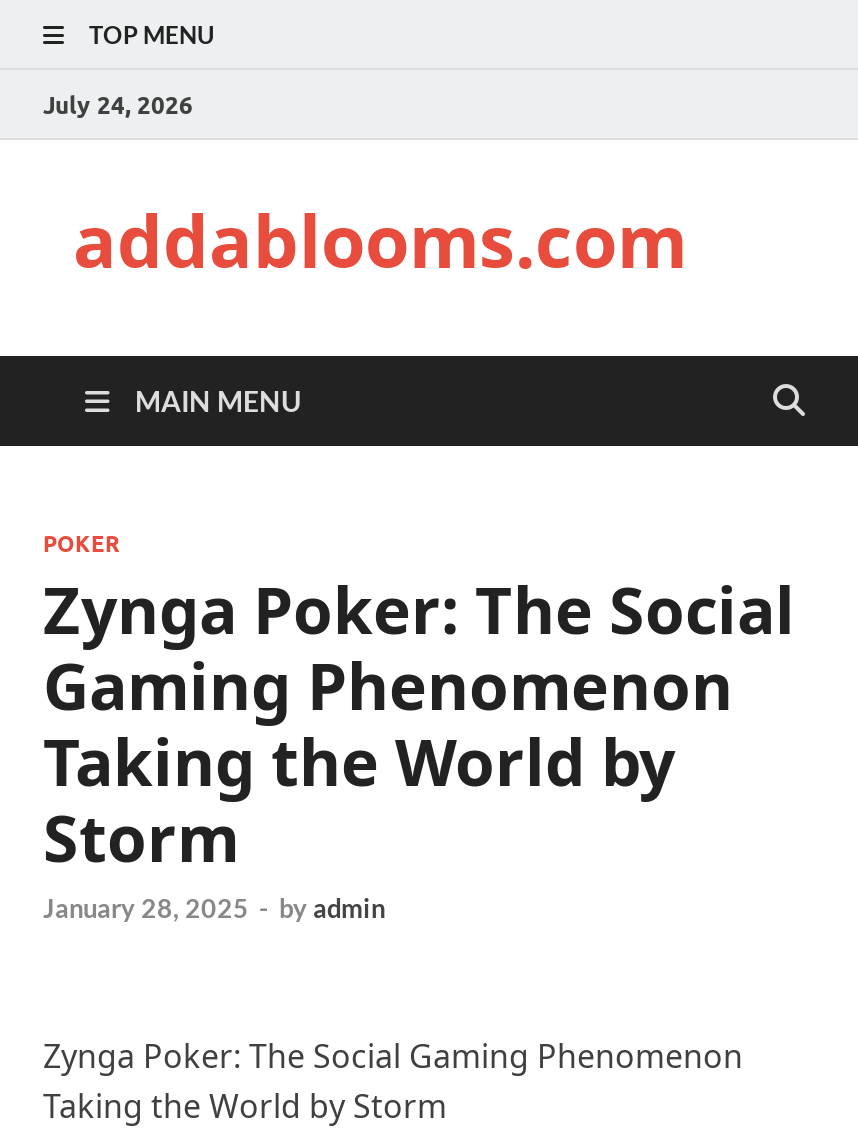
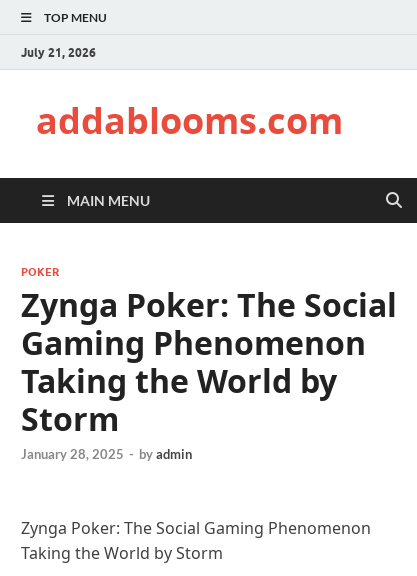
- July 24, 2026
+ July 21, 2026
